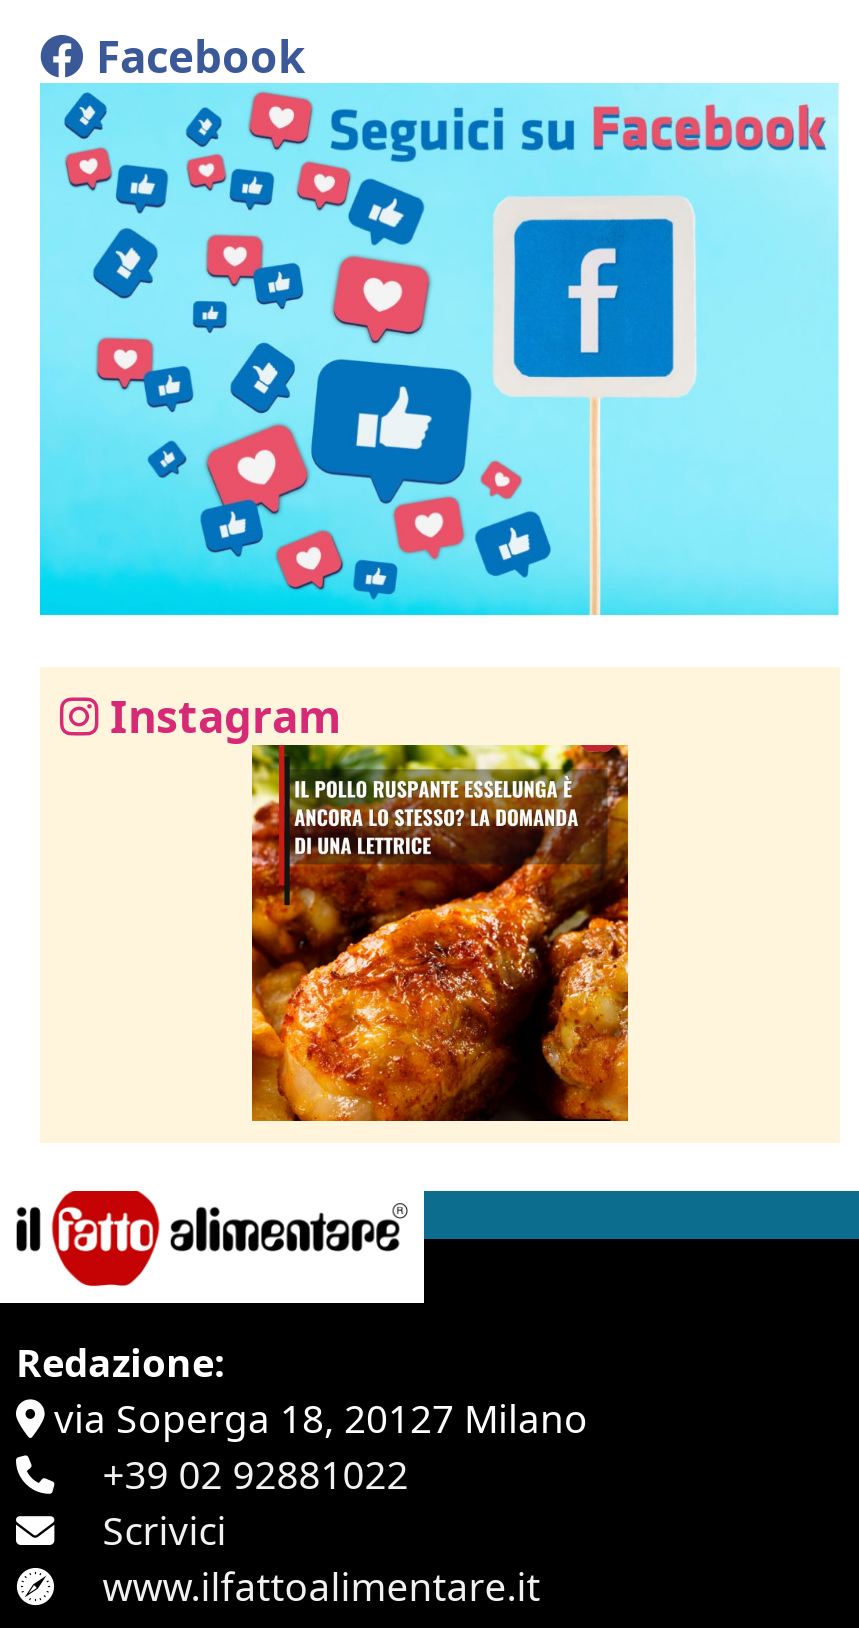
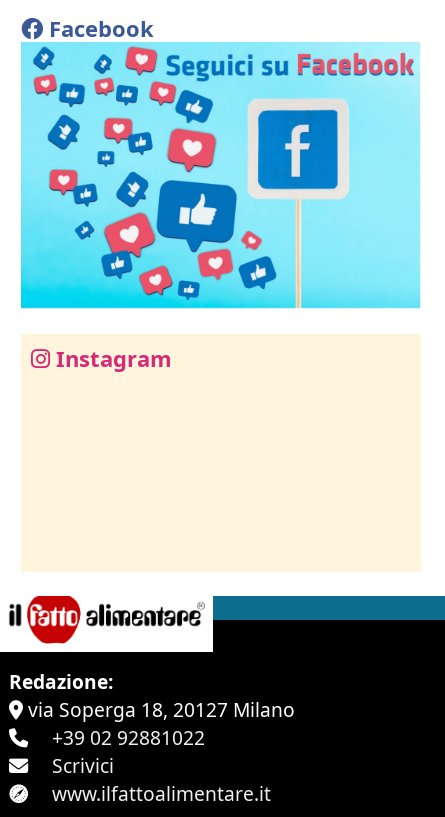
- [image]
